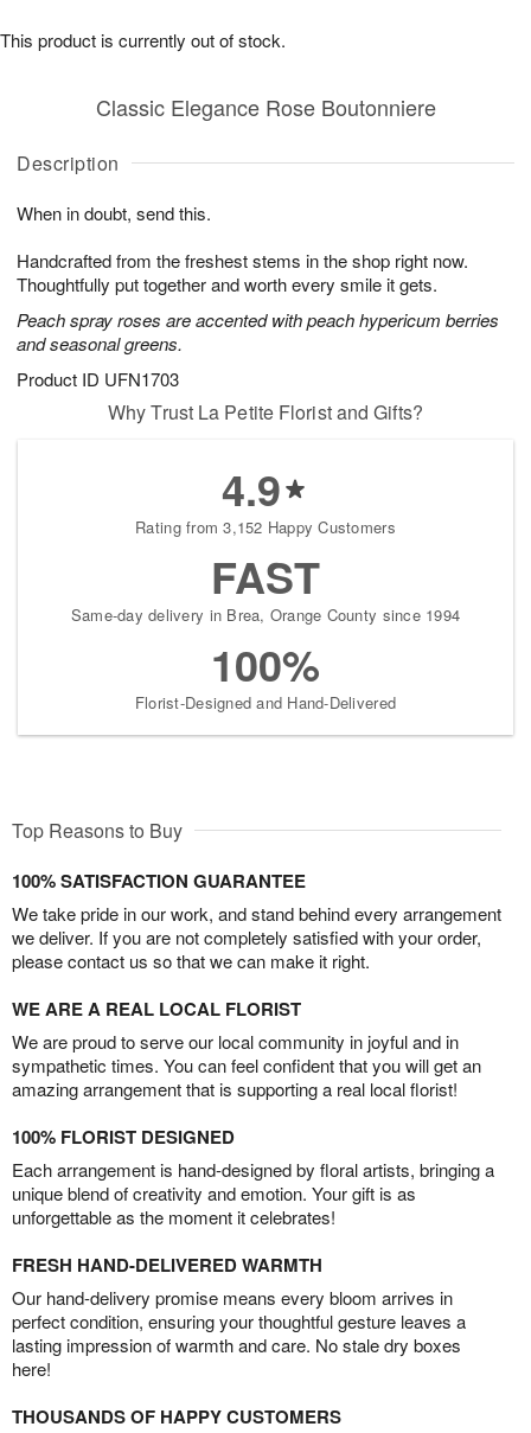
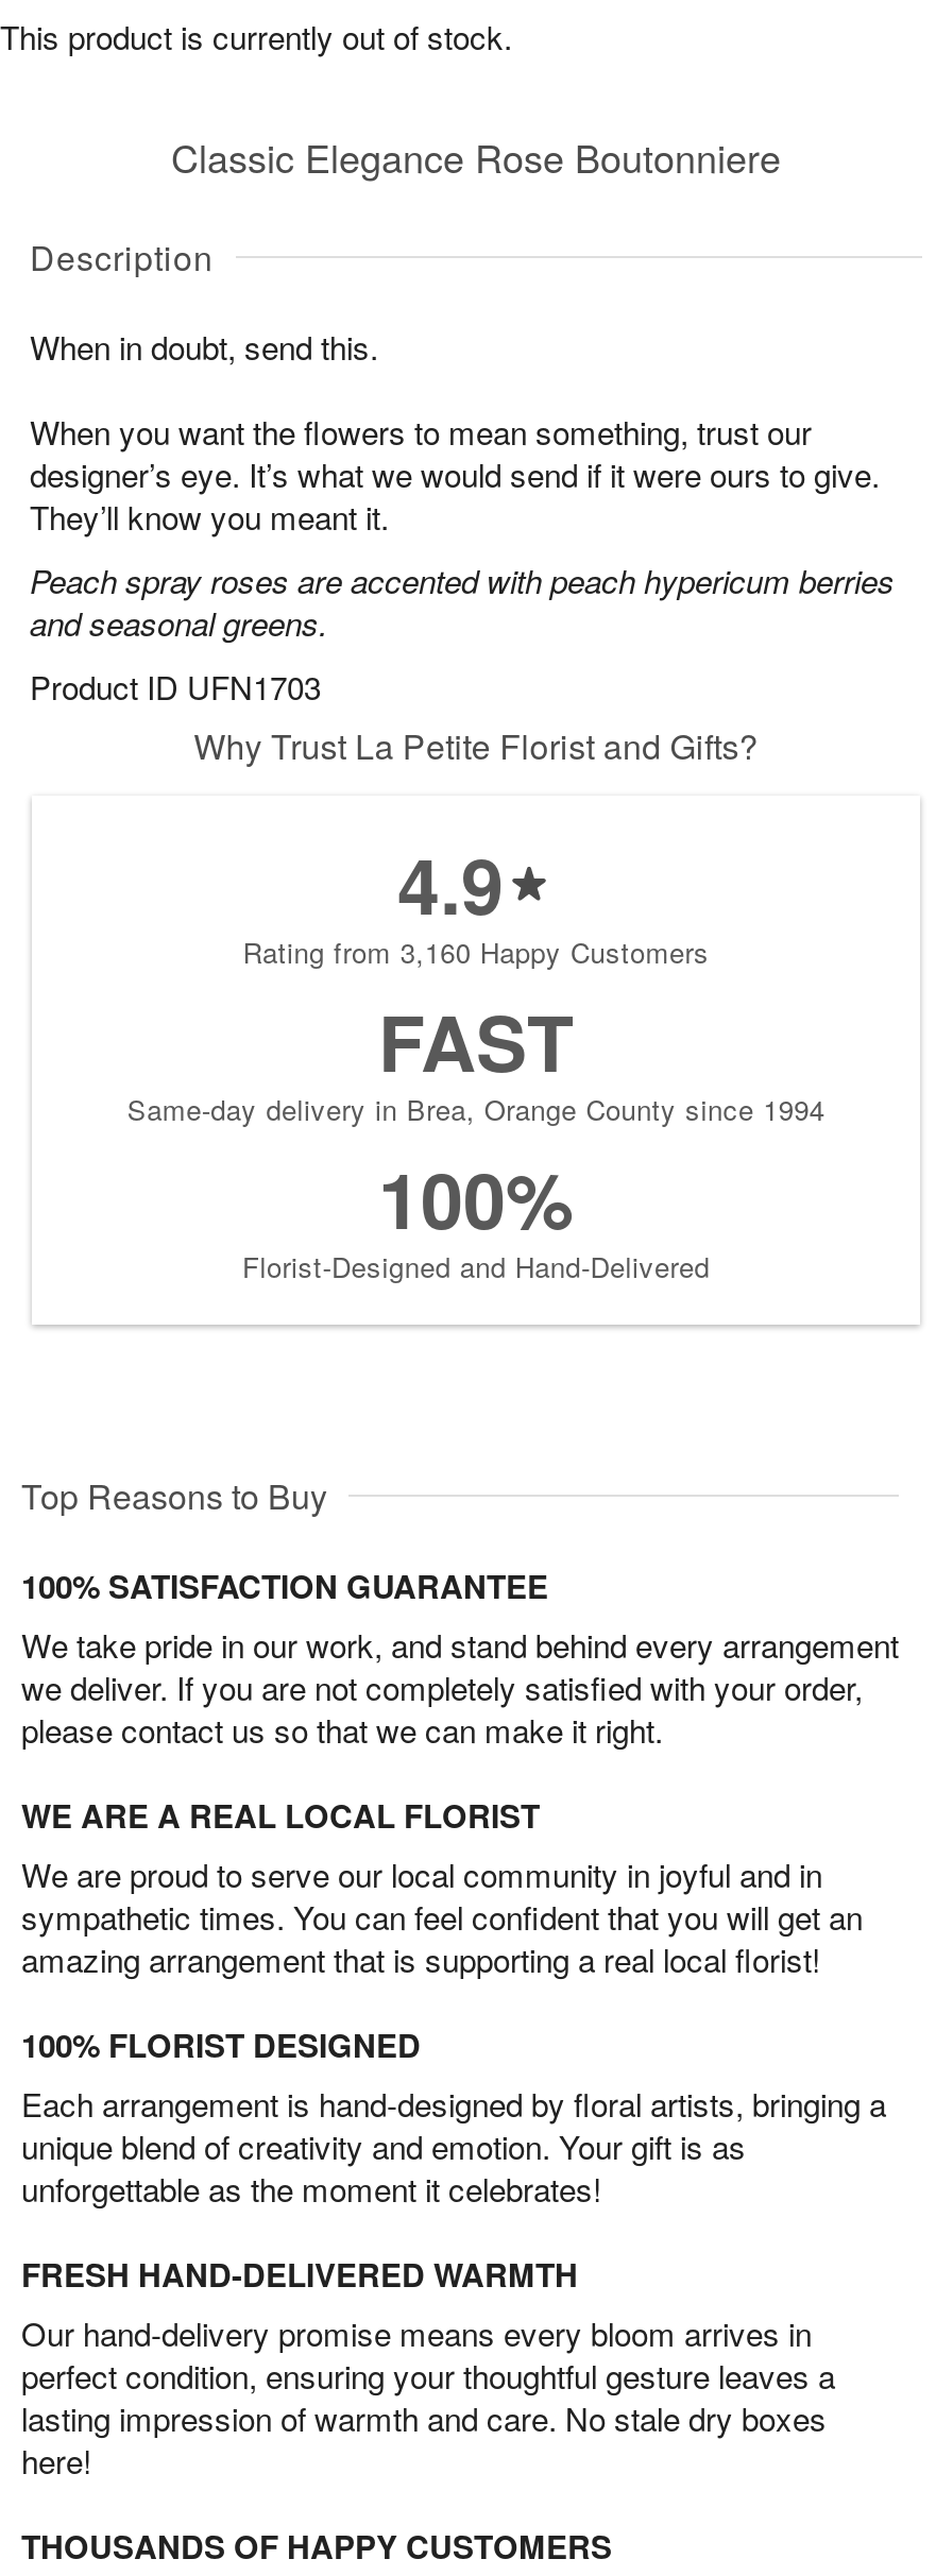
- Handcrafted from the freshest stems in the shop right now.
- Thoughtfully put together and worth every smile it gets.
+ When you want the flowers to mean something, trust our
+ designer’s eye. It’s what we would send if it were ours to give.
+ They’ll know you meant it.

- Rating from 3,152 Happy Customers
+ Rating from 3,160 Happy Customers
